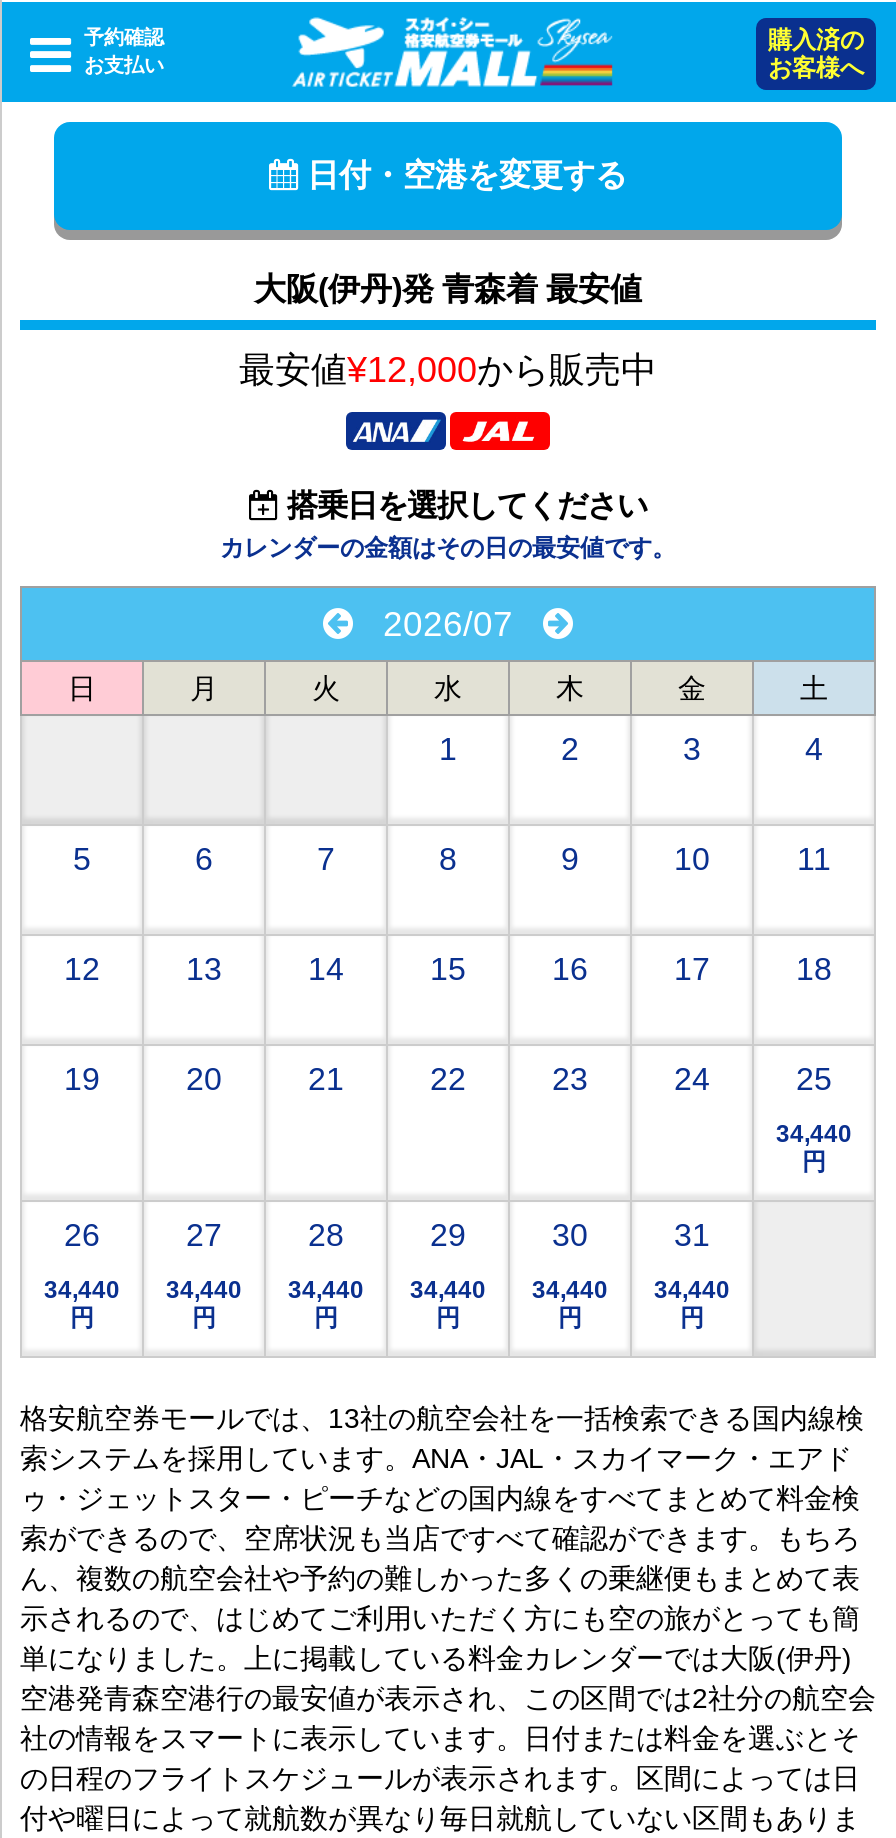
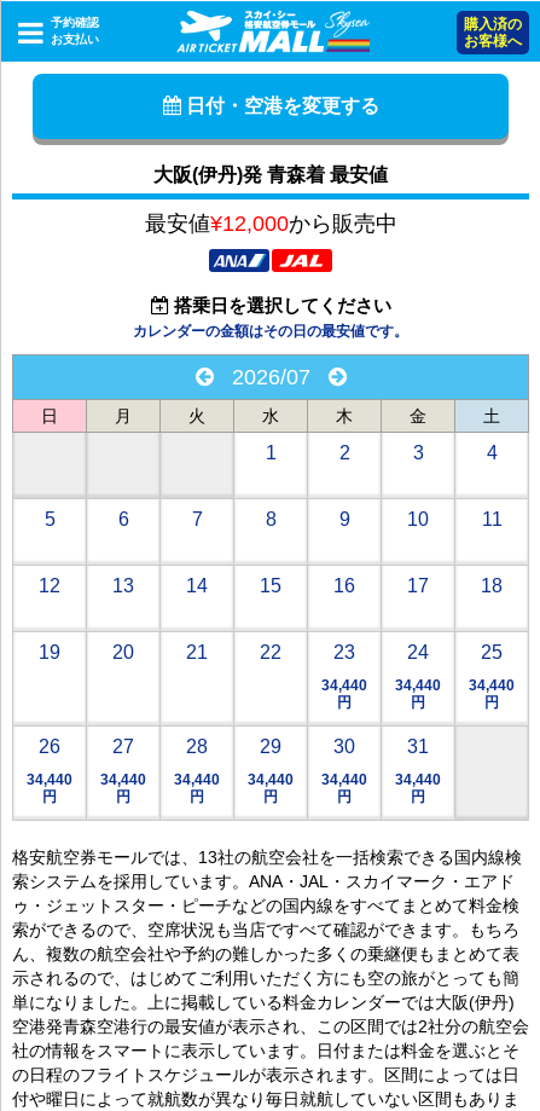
+ 34,440
+ 円

+ 34,440
+ 円
